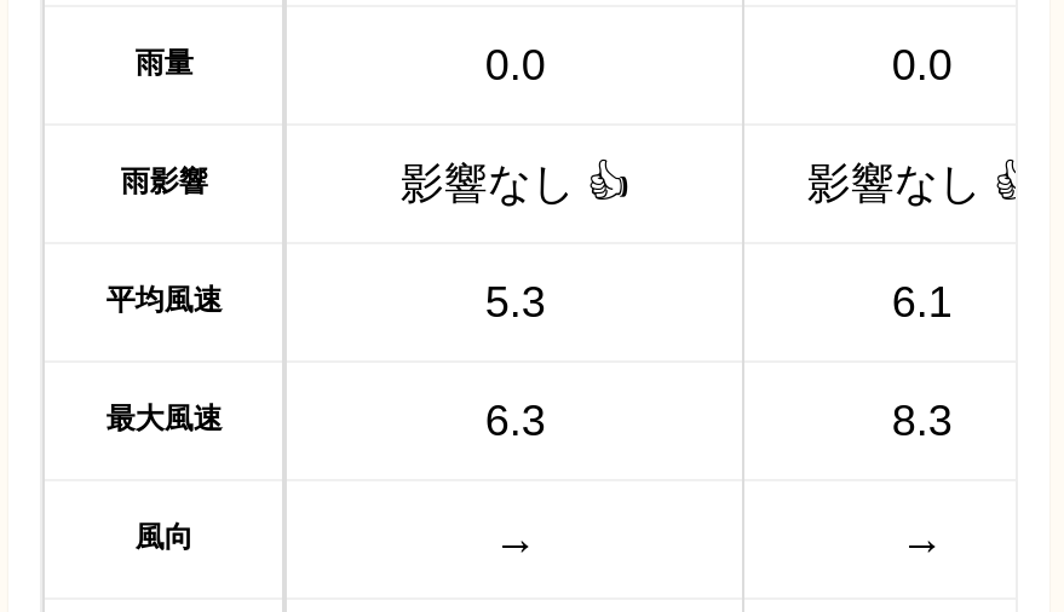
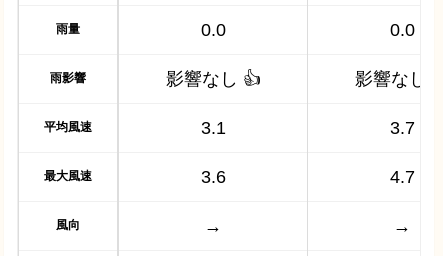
- 5.3
+ 3.1

- 6.1
+ 3.7

- 6.3
+ 3.6

- 8.3
+ 4.7
